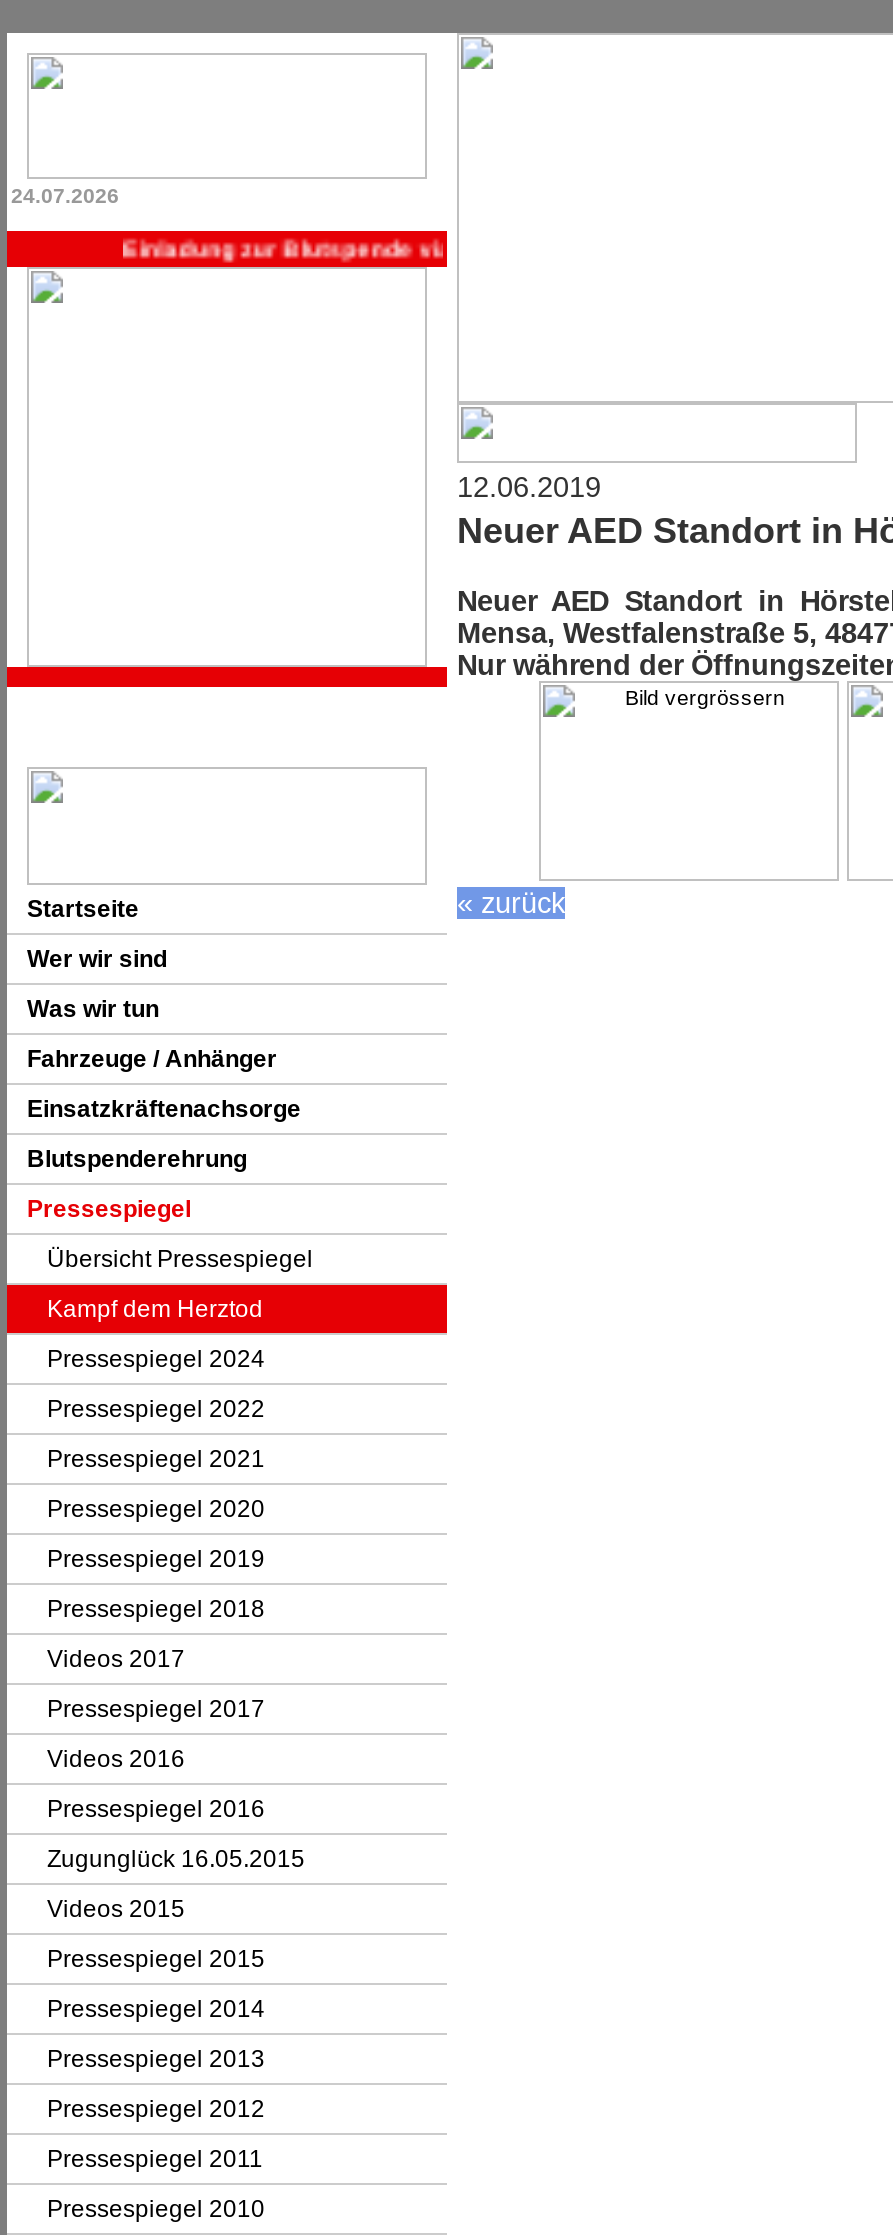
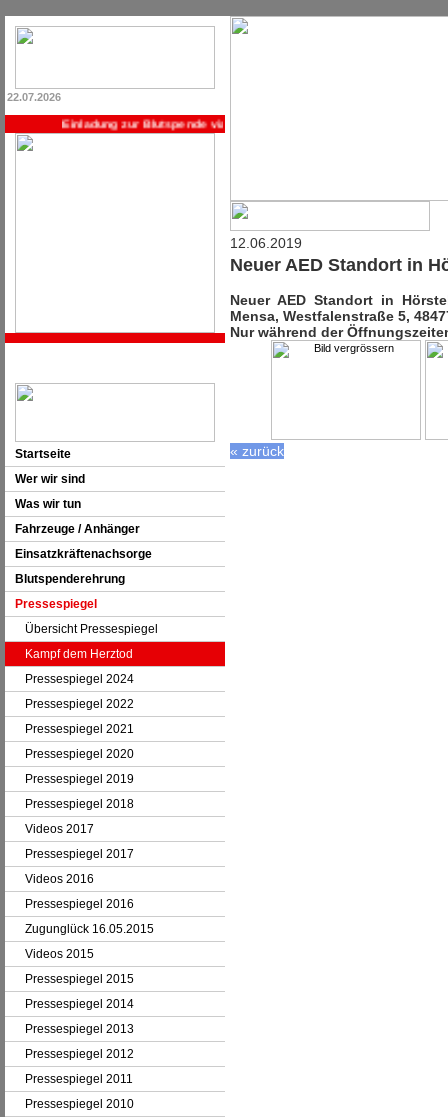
- 24.07.2026
+ 22.07.2026
